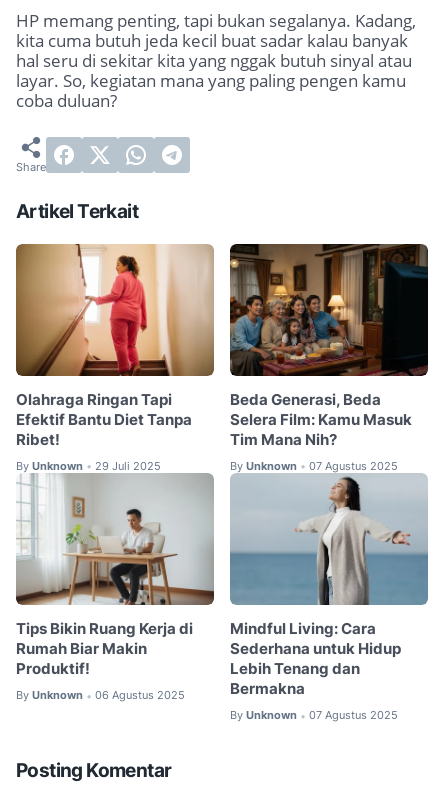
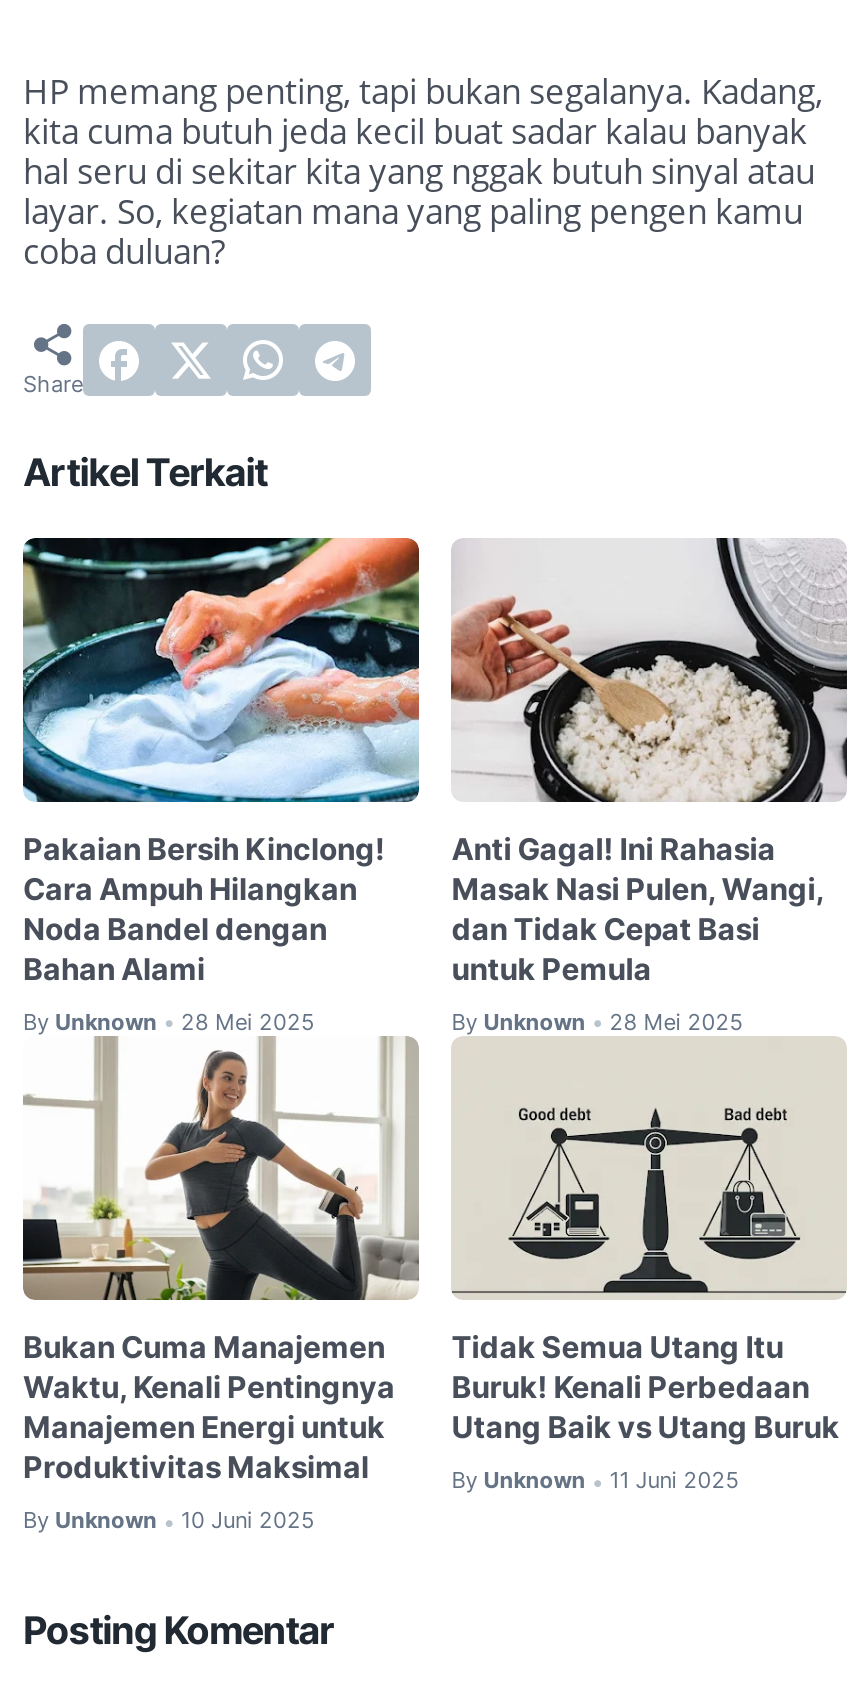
- [image]
- Olahraga Ringan Tapi
- Efektif Bantu Diet Tanpa
- Ribet!
+ [image]
+ Pakaian Bersih Kinclong!
+ Cara Ampuh Hilangkan
+ Noda Bandel dengan
+ Bahan Alami

- [image]
- Beda Generasi, Beda
- Selera Film: Kamu Masuk
- Tim Mana Nih?
+ [image]
+ Anti Gagal! Ini Rahasia
+ Masak Nasi Pulen, Wangi,
+ dan Tidak Cepat Basi
+ untuk Pemula

- By Unknown • 29 Juli 2025
+ By Unknown • 28 Mei 2025

- By Unknown • 07 Agustus 2025
+ By Unknown • 28 Mei 2025

- [image]
- Tips Bikin Ruang Kerja di
- Rumah Biar Makin
- Produktif!
+ [image]
+ Bukan Cuma Manajemen
+ Waktu, Kenali Pentingnya
+ Manajemen Energi untuk
+ Produktivitas Maksimal

- [image]
- Mindful Living: Cara
- Sederhana untuk Hidup
- Lebih Tenang dan
- Bermakna
+ [image]
+ Tidak Semua Utang Itu
+ Buruk! Kenali Perbedaan
+ Utang Baik vs Utang Buruk

- By Unknown • 06 Agustus 2025
+ By Unknown • 10 Juni 2025

- By Unknown • 07 Agustus 2025
+ By Unknown • 11 Juni 2025
